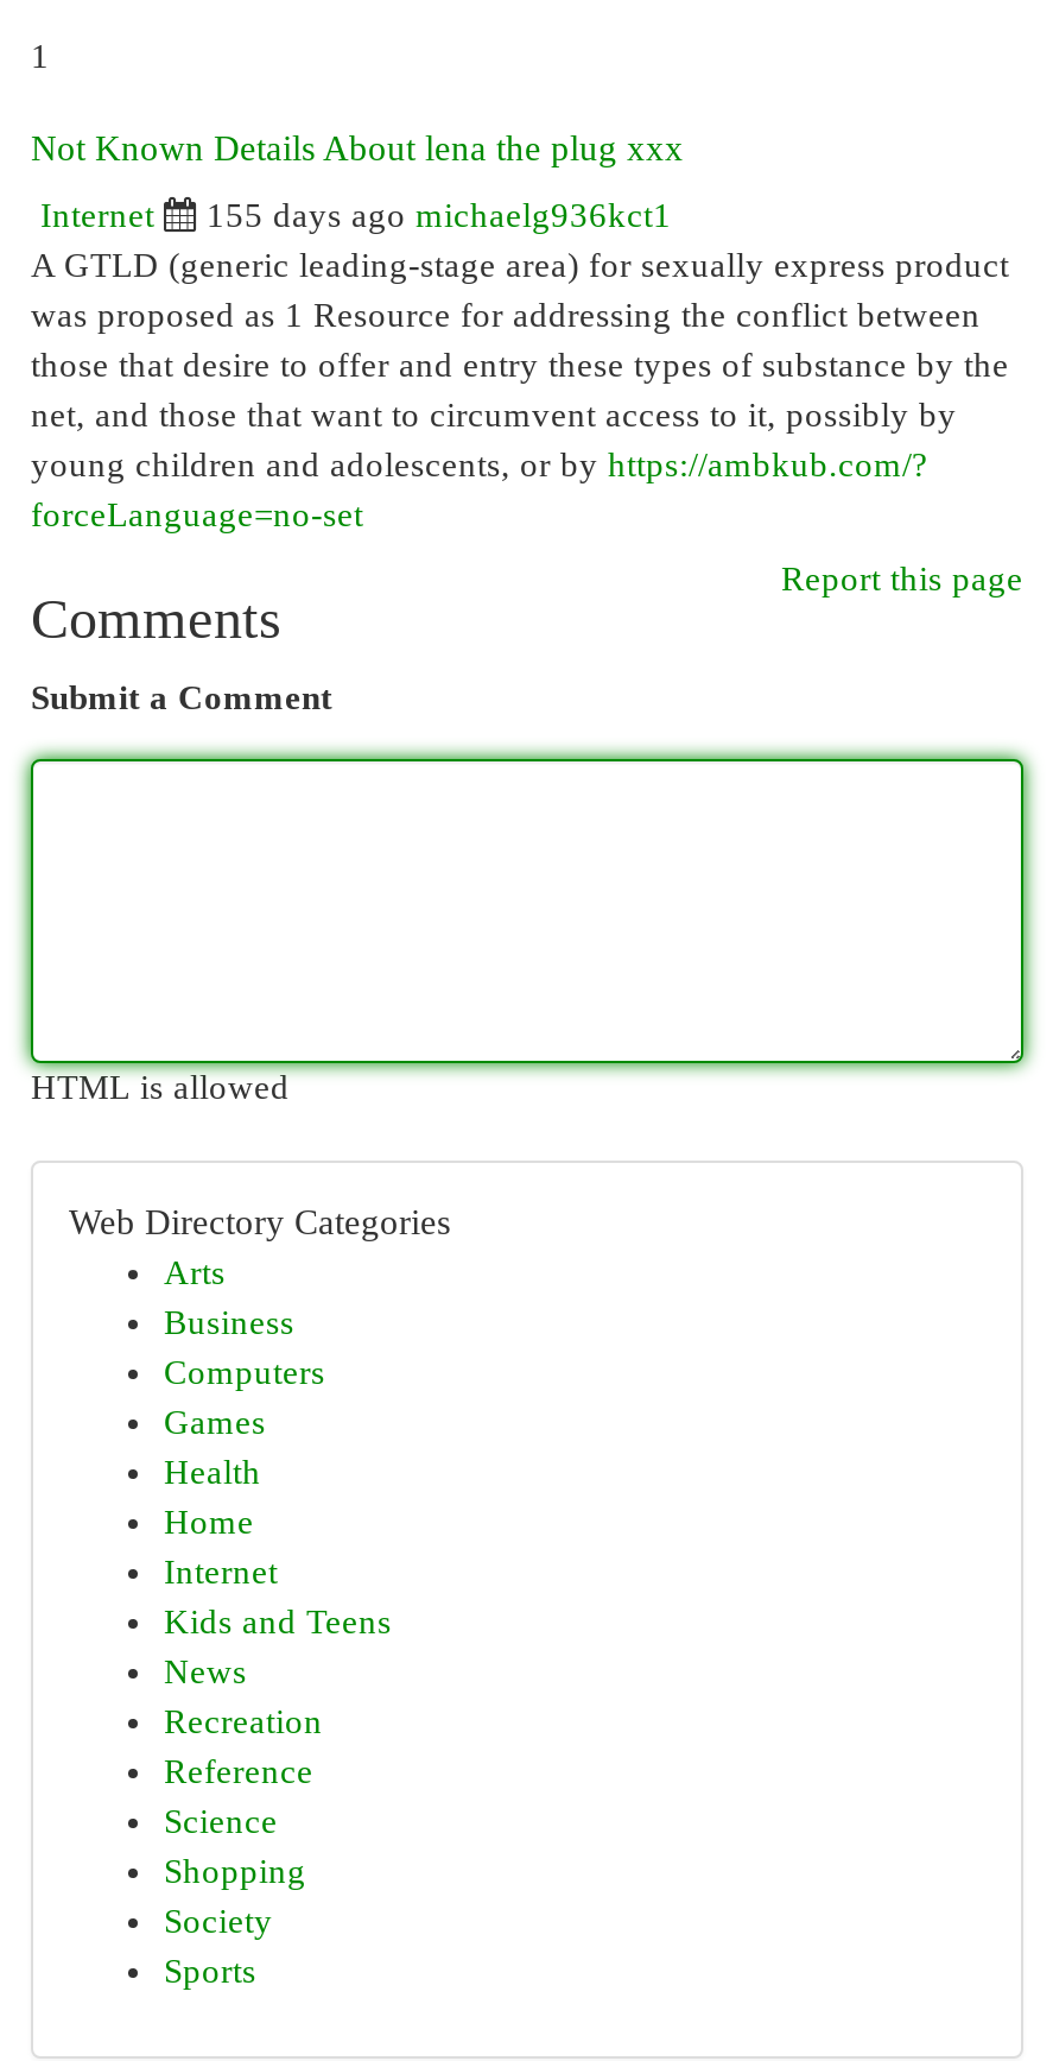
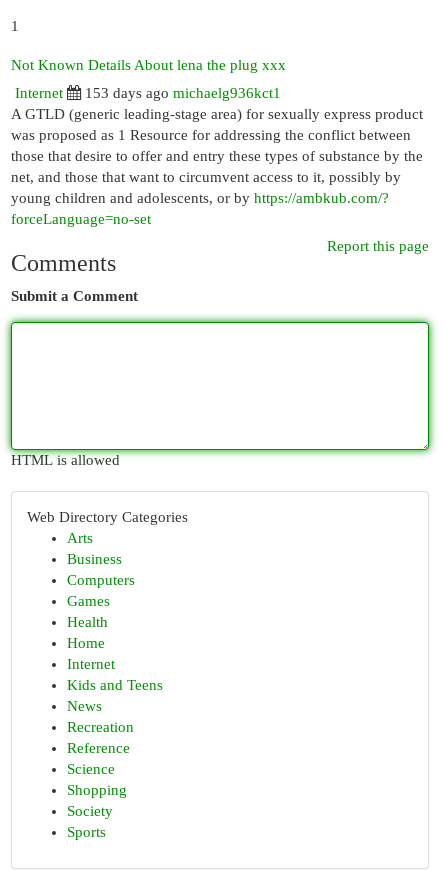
- 155 days ago michaelg936kct1
+ 153 days ago michaelg936kct1
